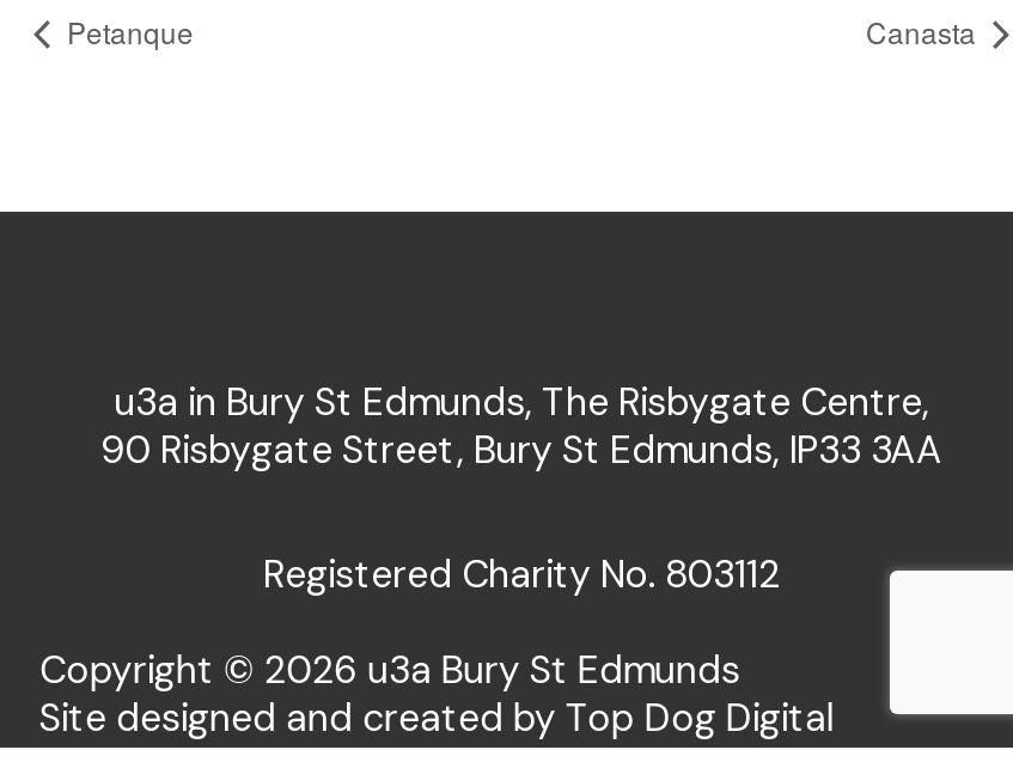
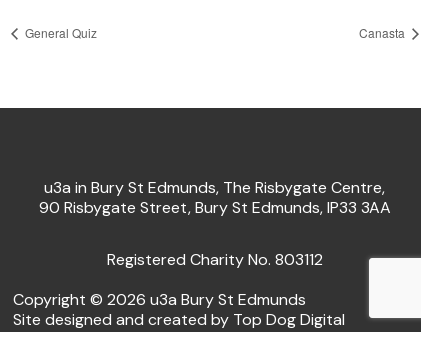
- Petanque
+ General Quiz
